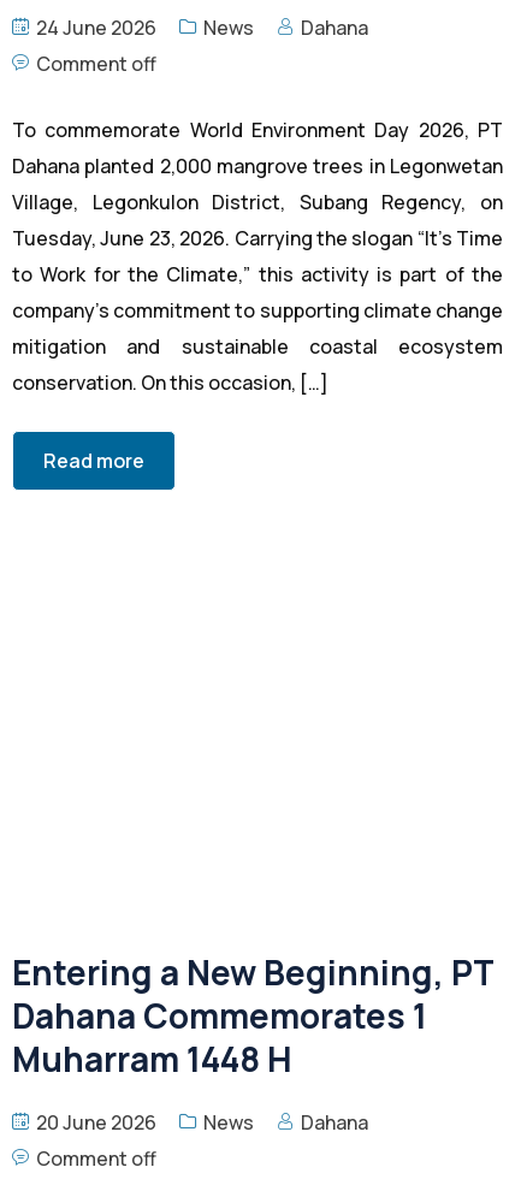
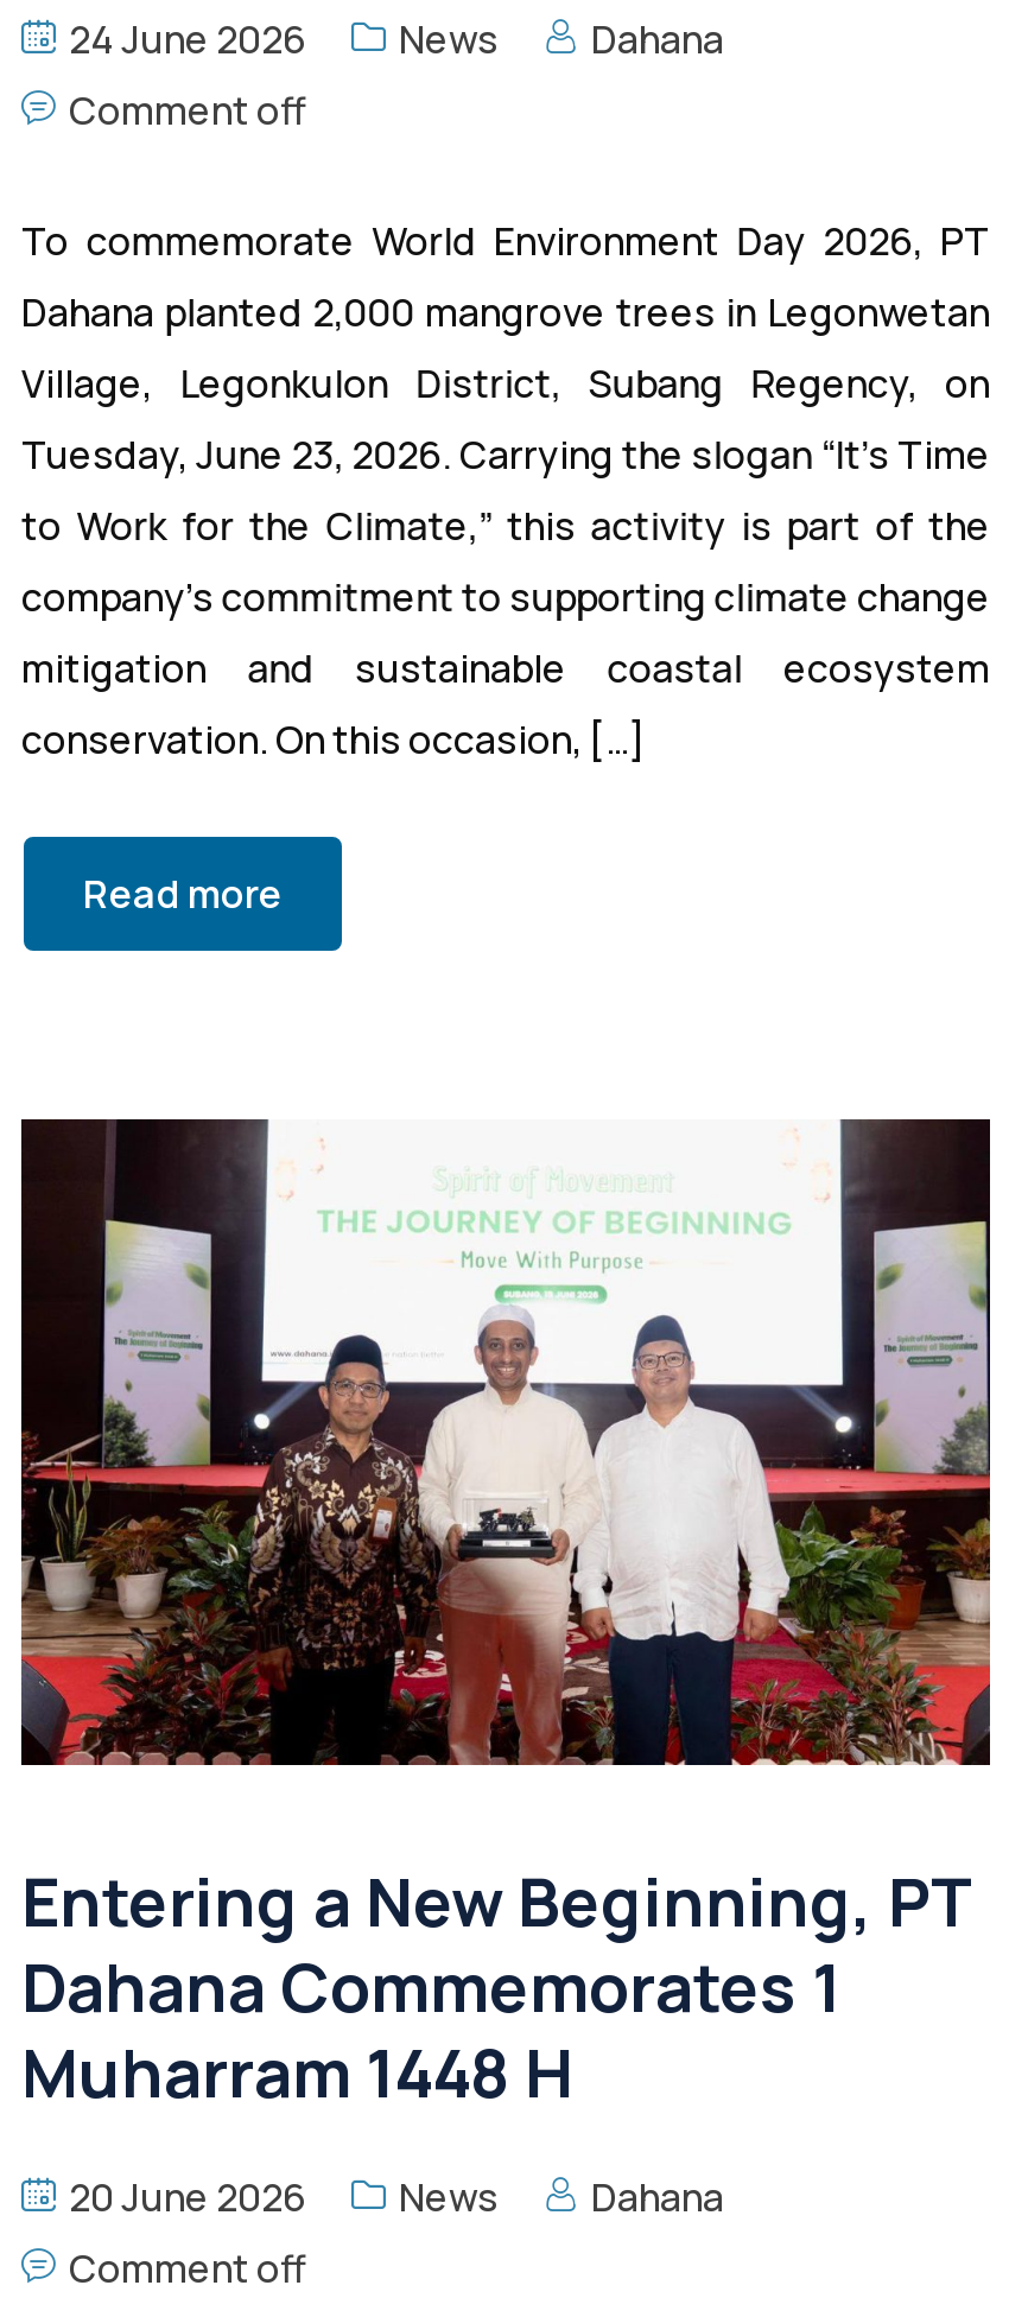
+ [image]
